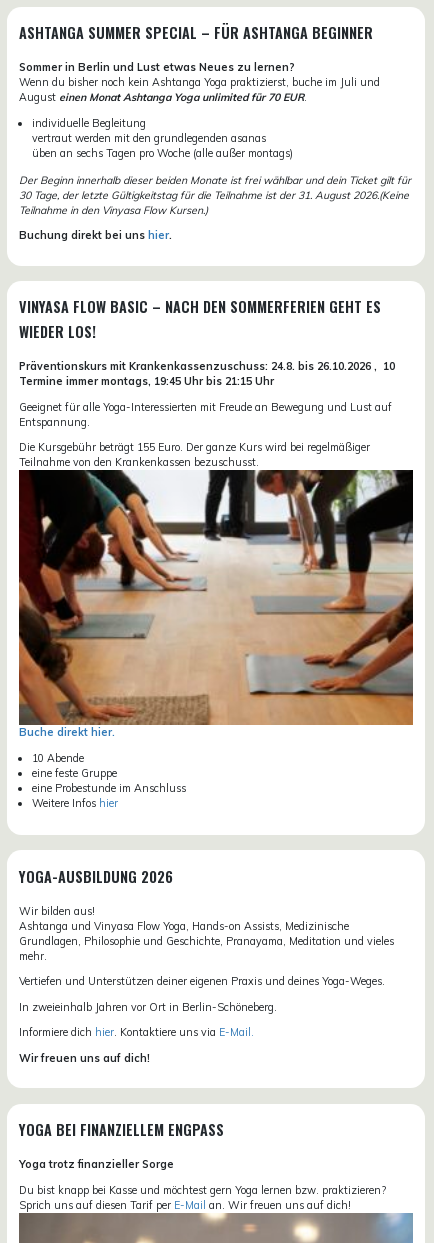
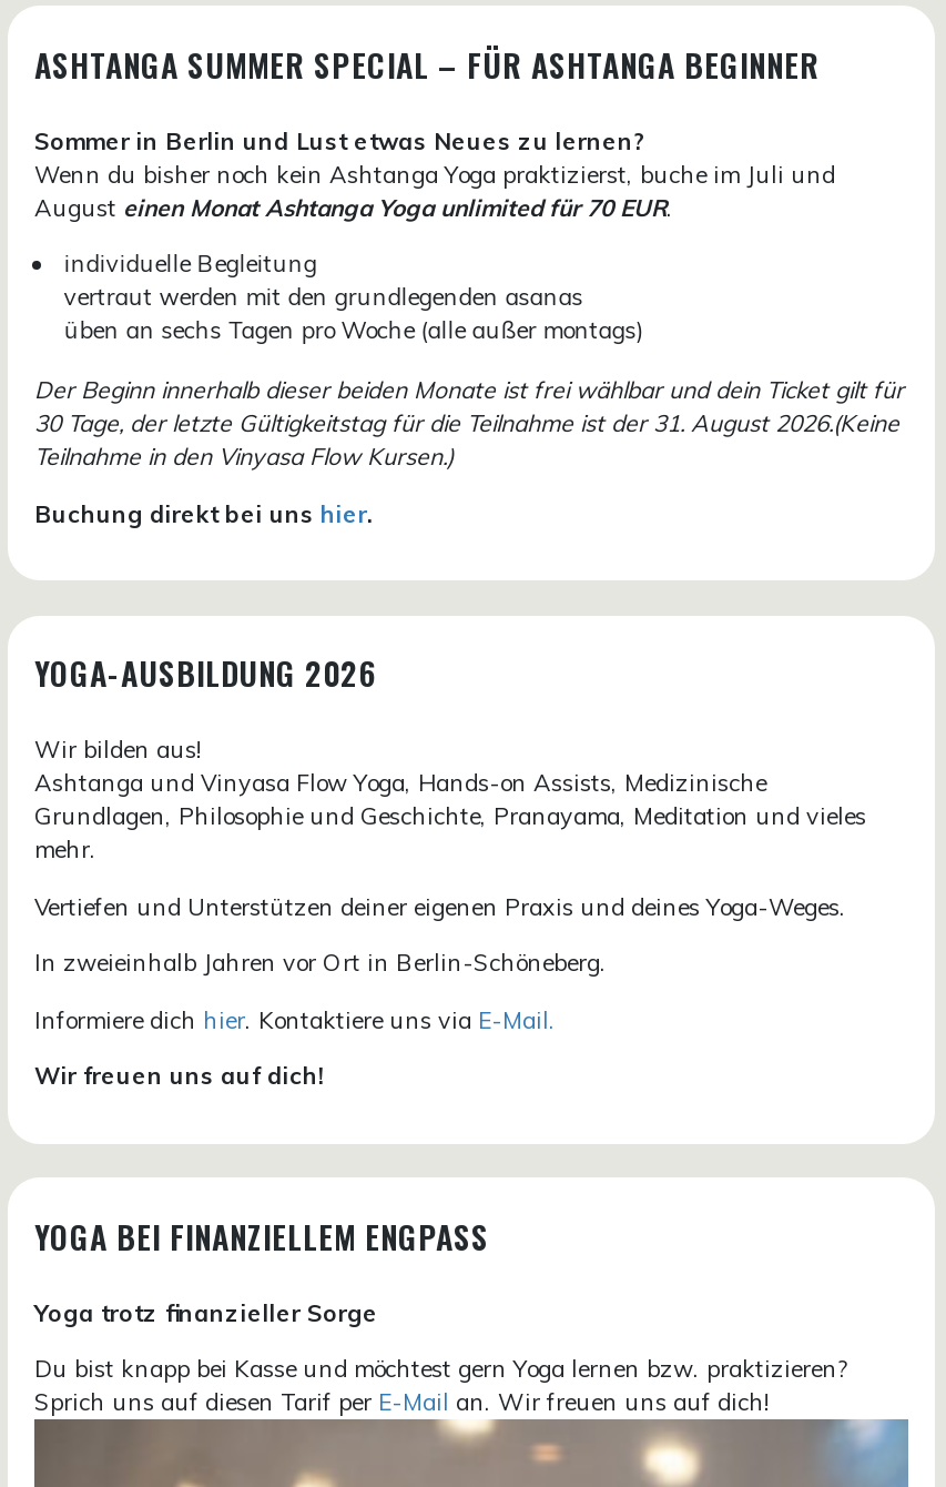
- [image]
- VINYASA FLOW BASIC – NACH DEN SOMMERFERIEN GEHT ES
- WIEDER LOS!
- Präventionskurs mit Krankenkassenzuschuss: 24.8. bis 26.10.2026 , 10
- Termine immer montags, 19:45 Uhr bis 21:15 Uhr
- Geeignet für alle Yoga-Interessierten mit Freude an Bewegung und Lust auf
- Entspannung.
- Die Kursgebühr beträgt 155 Euro. Der ganze Kurs wird bei regelmäßiger
- Teilnahme von den Krankenkassen bezuschusst.

- Buche direkt hier.
- 10 Abende
- eine feste Gruppe
- eine Probestunde im Anschluss
- Weitere Infos hier
